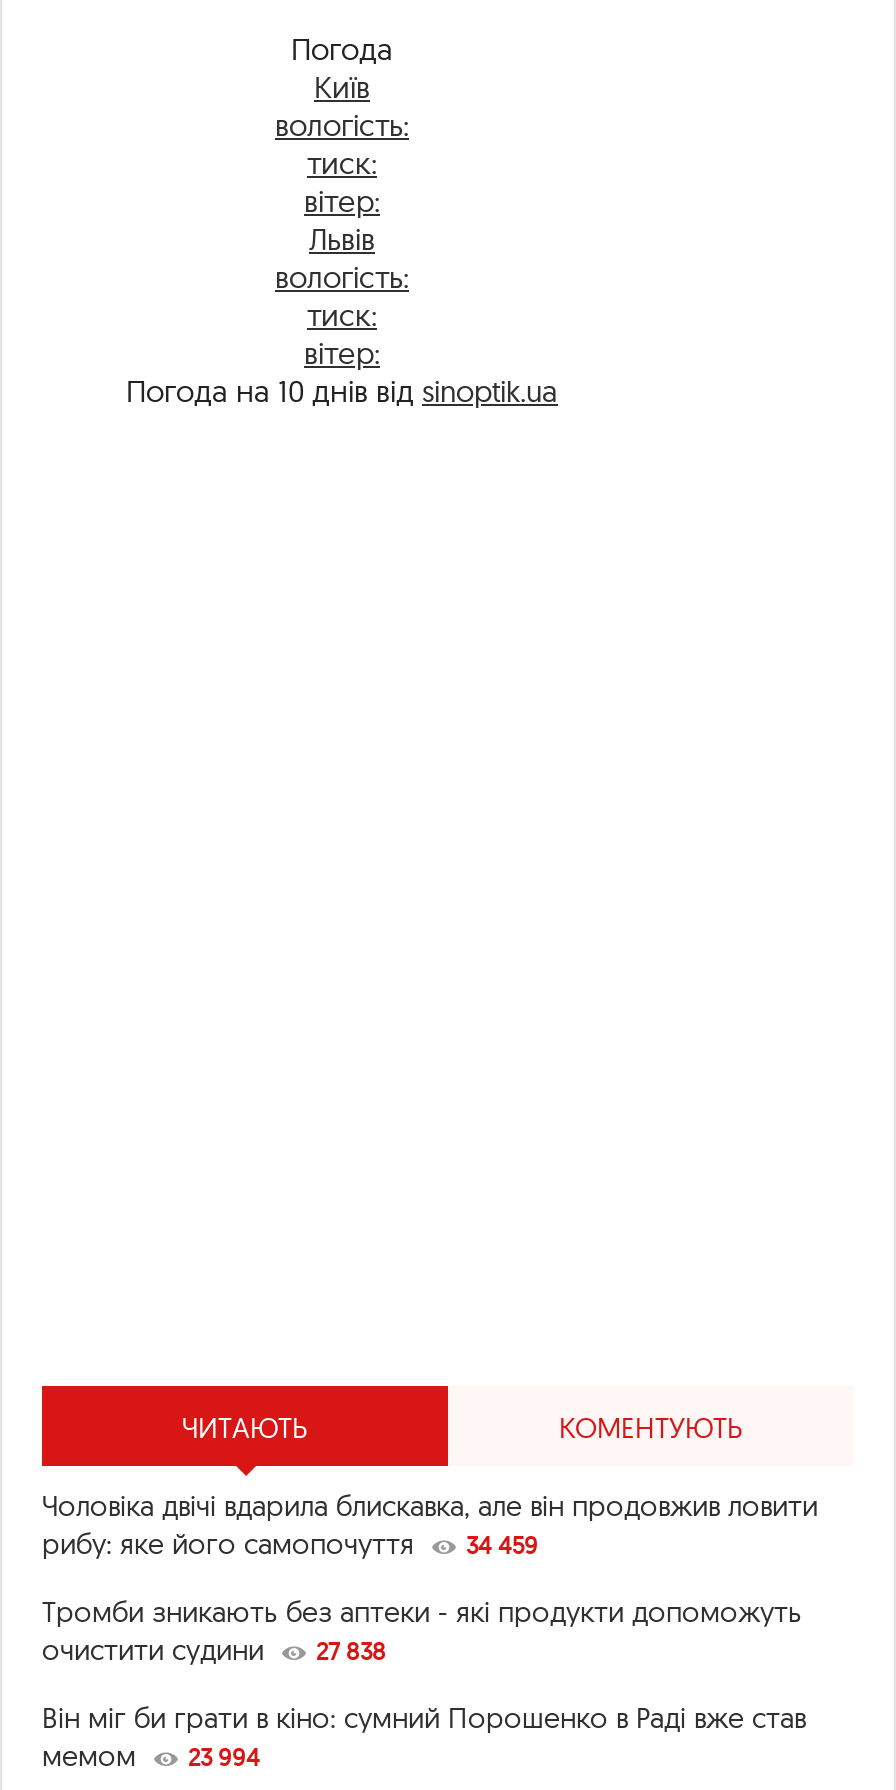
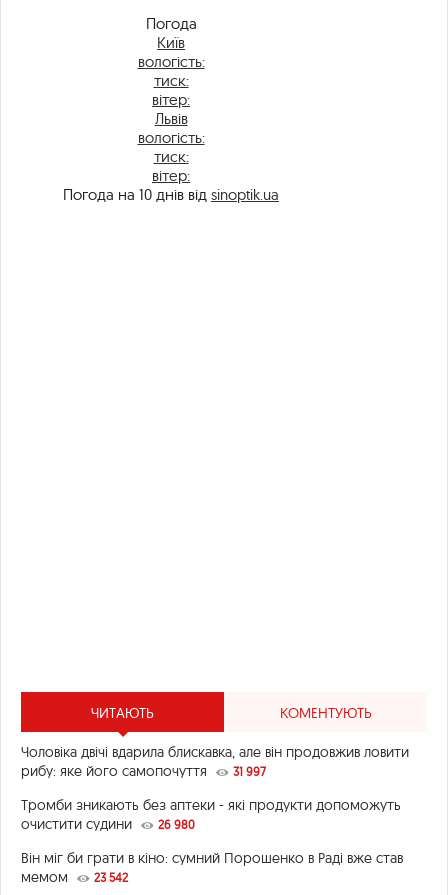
- рибу: яке його самопочуття 34 459
+ рибу: яке його самопочуття 31 997

- очистити судини 27 838
+ очистити судини 26 980

- мемом 23 994
+ мемом 23 542
